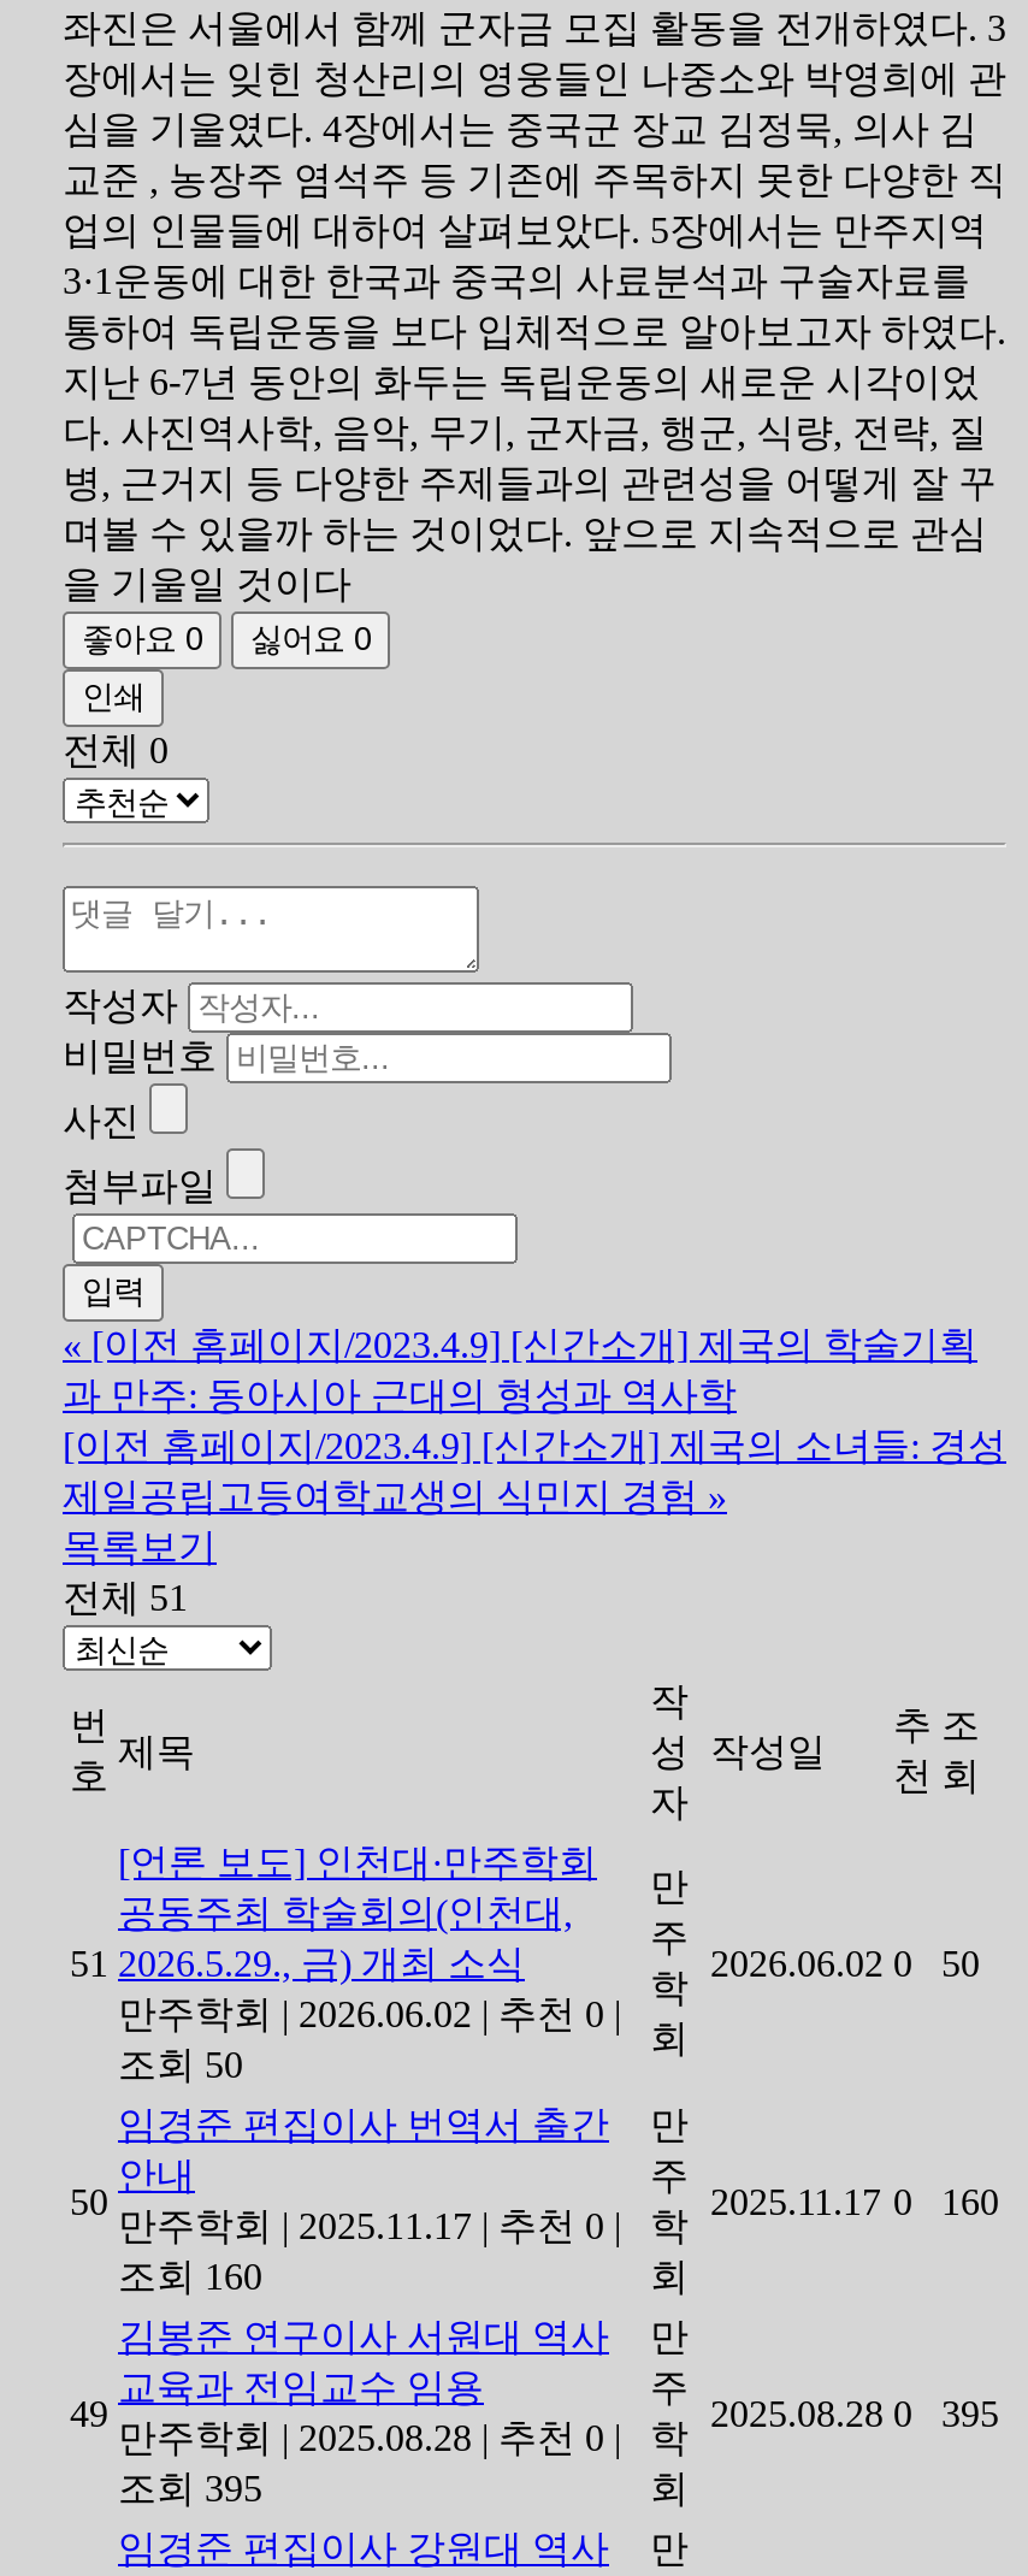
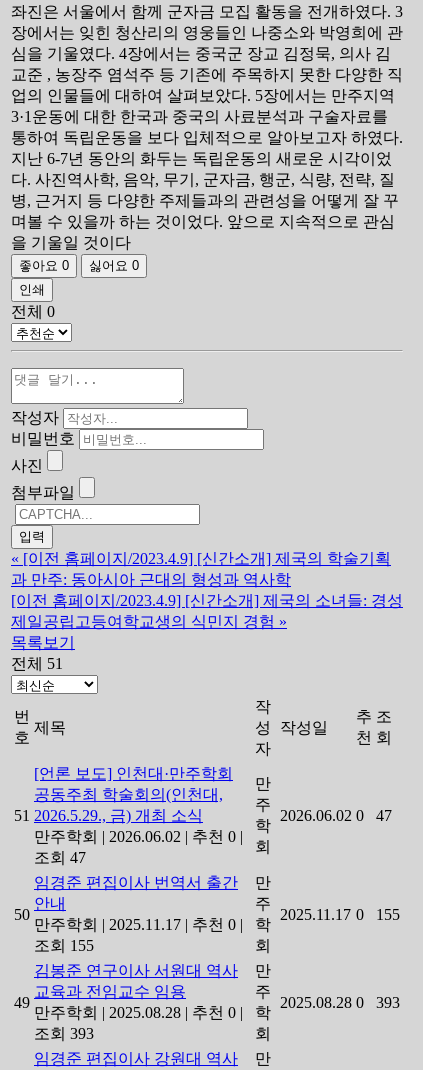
- 2026.06.02 0 50
+ 2026.06.02 0 47

- 조회 50
+ 조회 47

- 2025.11.17 0 160
+ 2025.11.17 0 155

- 조회 160
+ 조회 155

- 2025.08.28 0 395
+ 2025.08.28 0 393

- 조회 395
+ 조회 393
